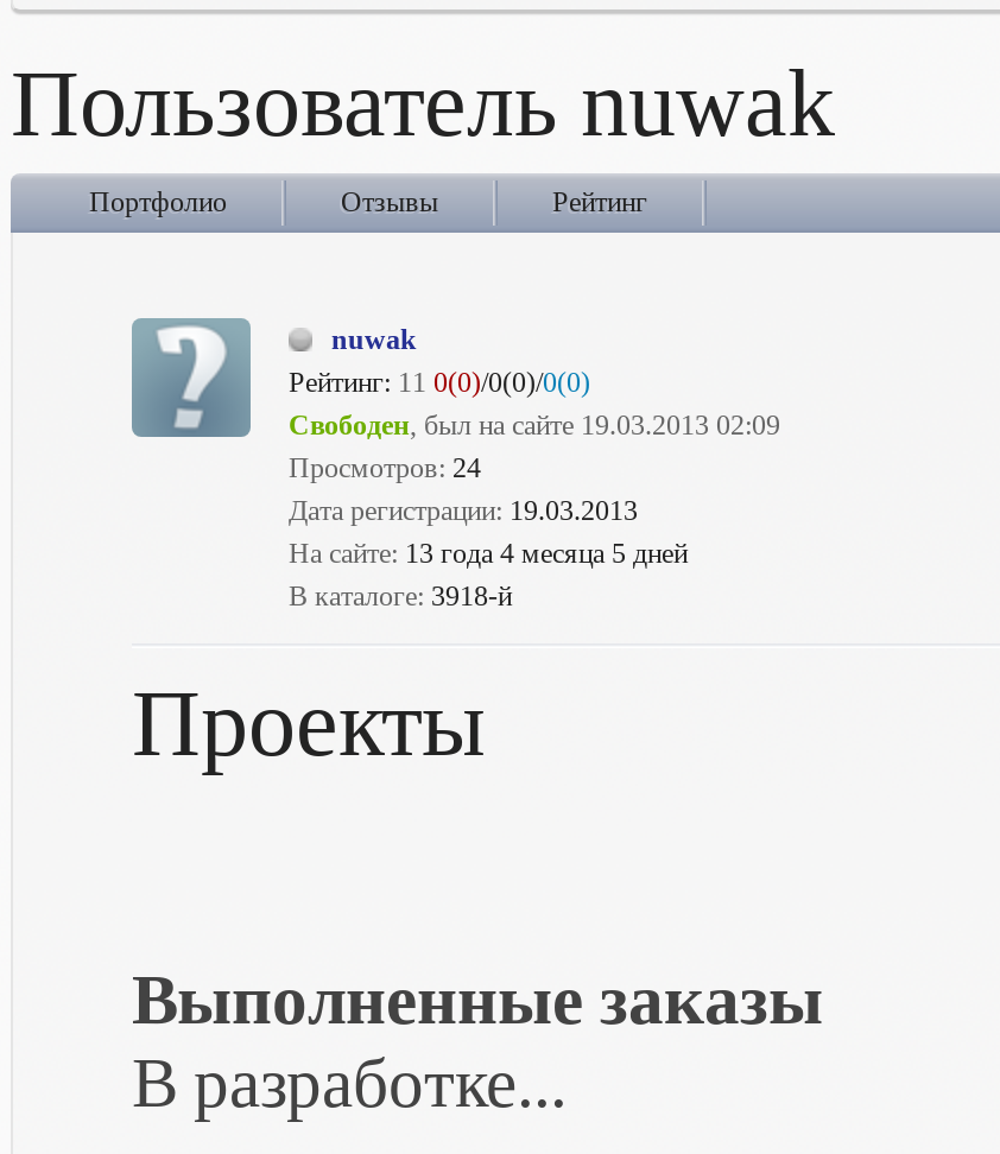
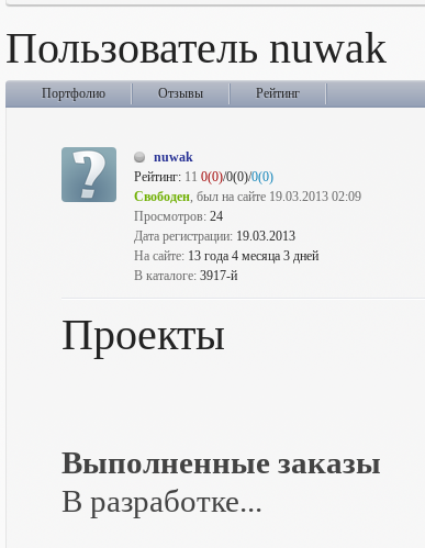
- На сайте: 13 года 4 месяца 5 дней
+ На сайте: 13 года 4 месяца 3 дней

- В каталоге: 3918-й
+ В каталоге: 3917-й
